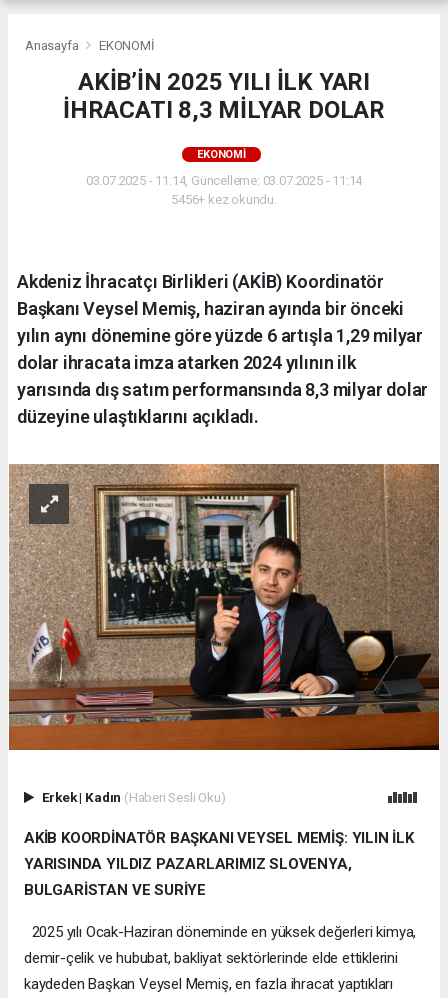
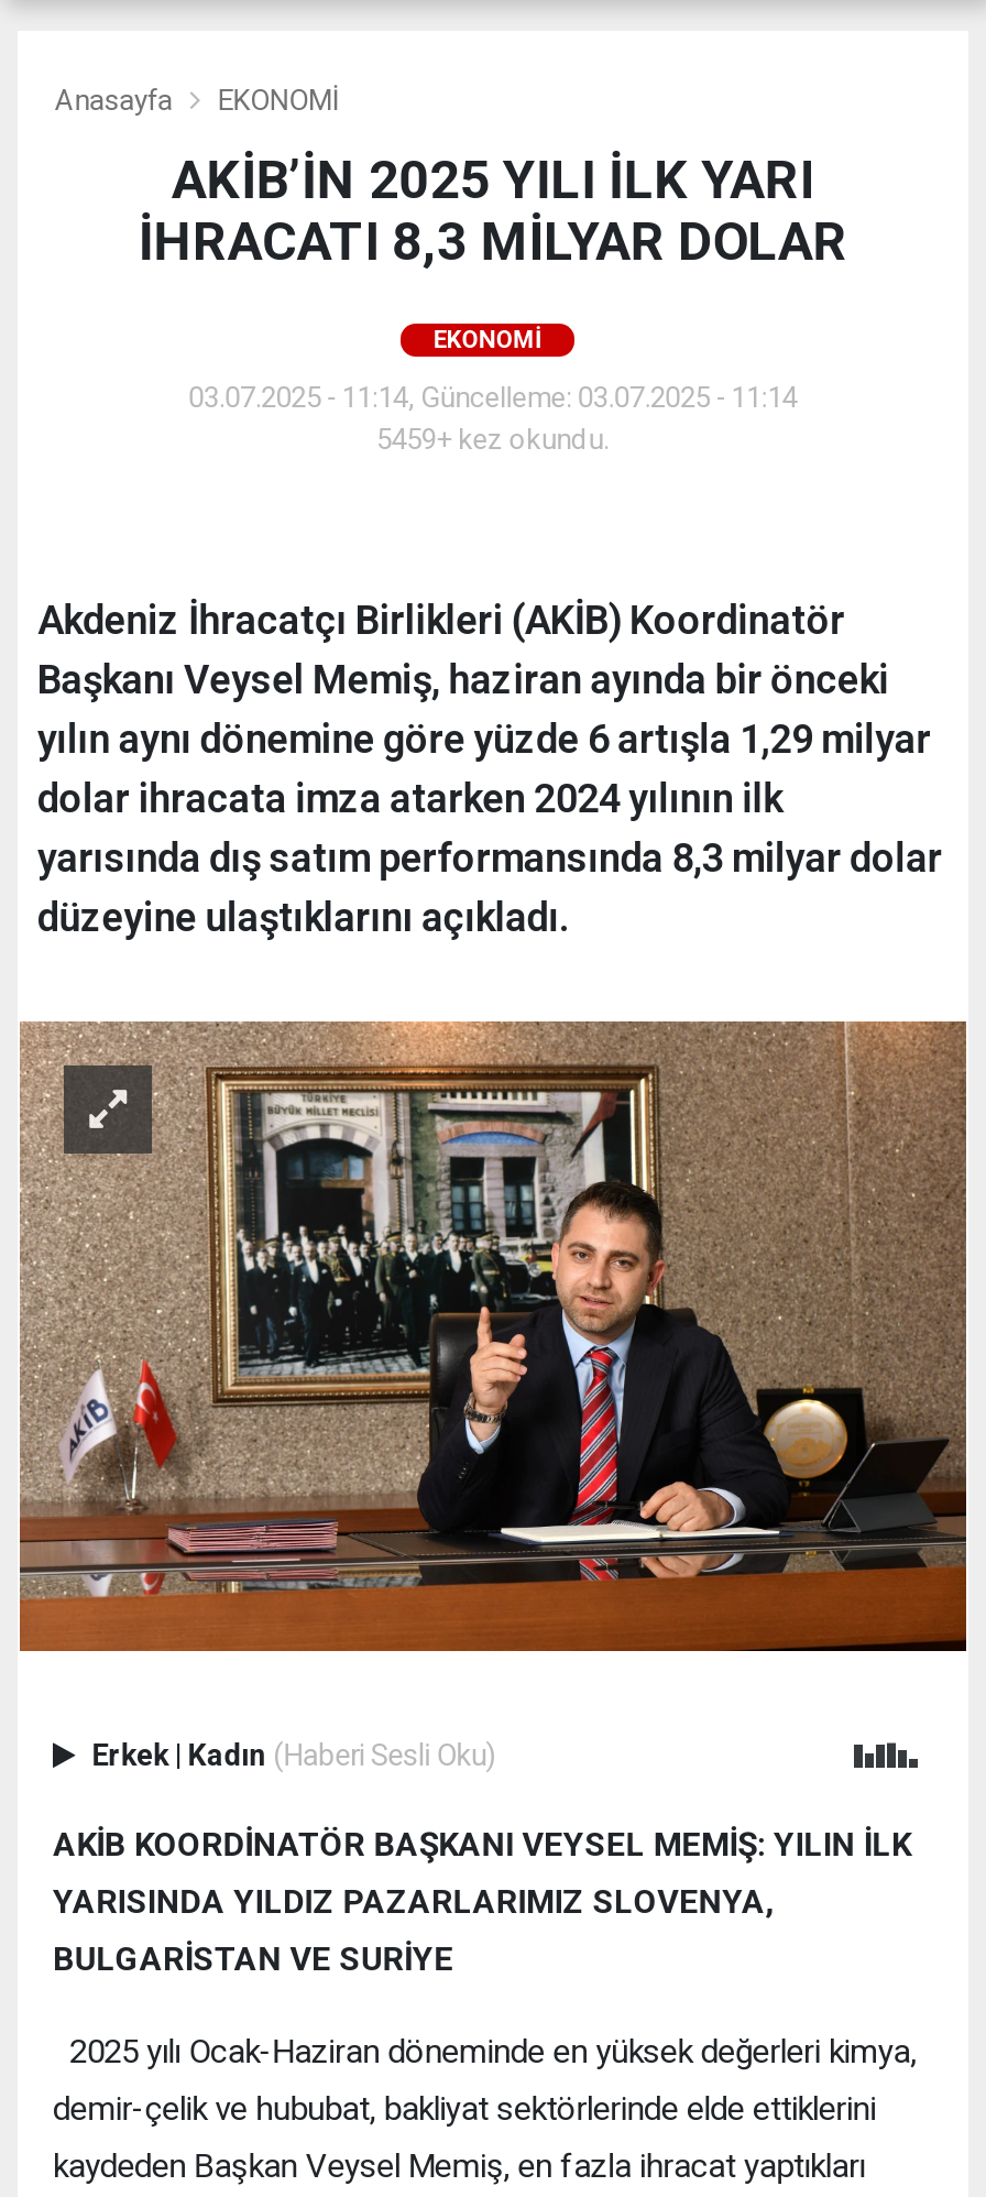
- 5456+ kez okundu.
+ 5459+ kez okundu.
